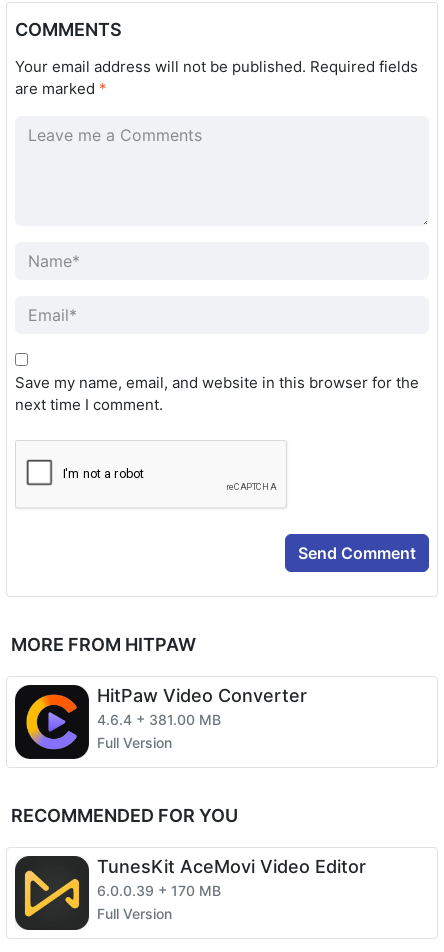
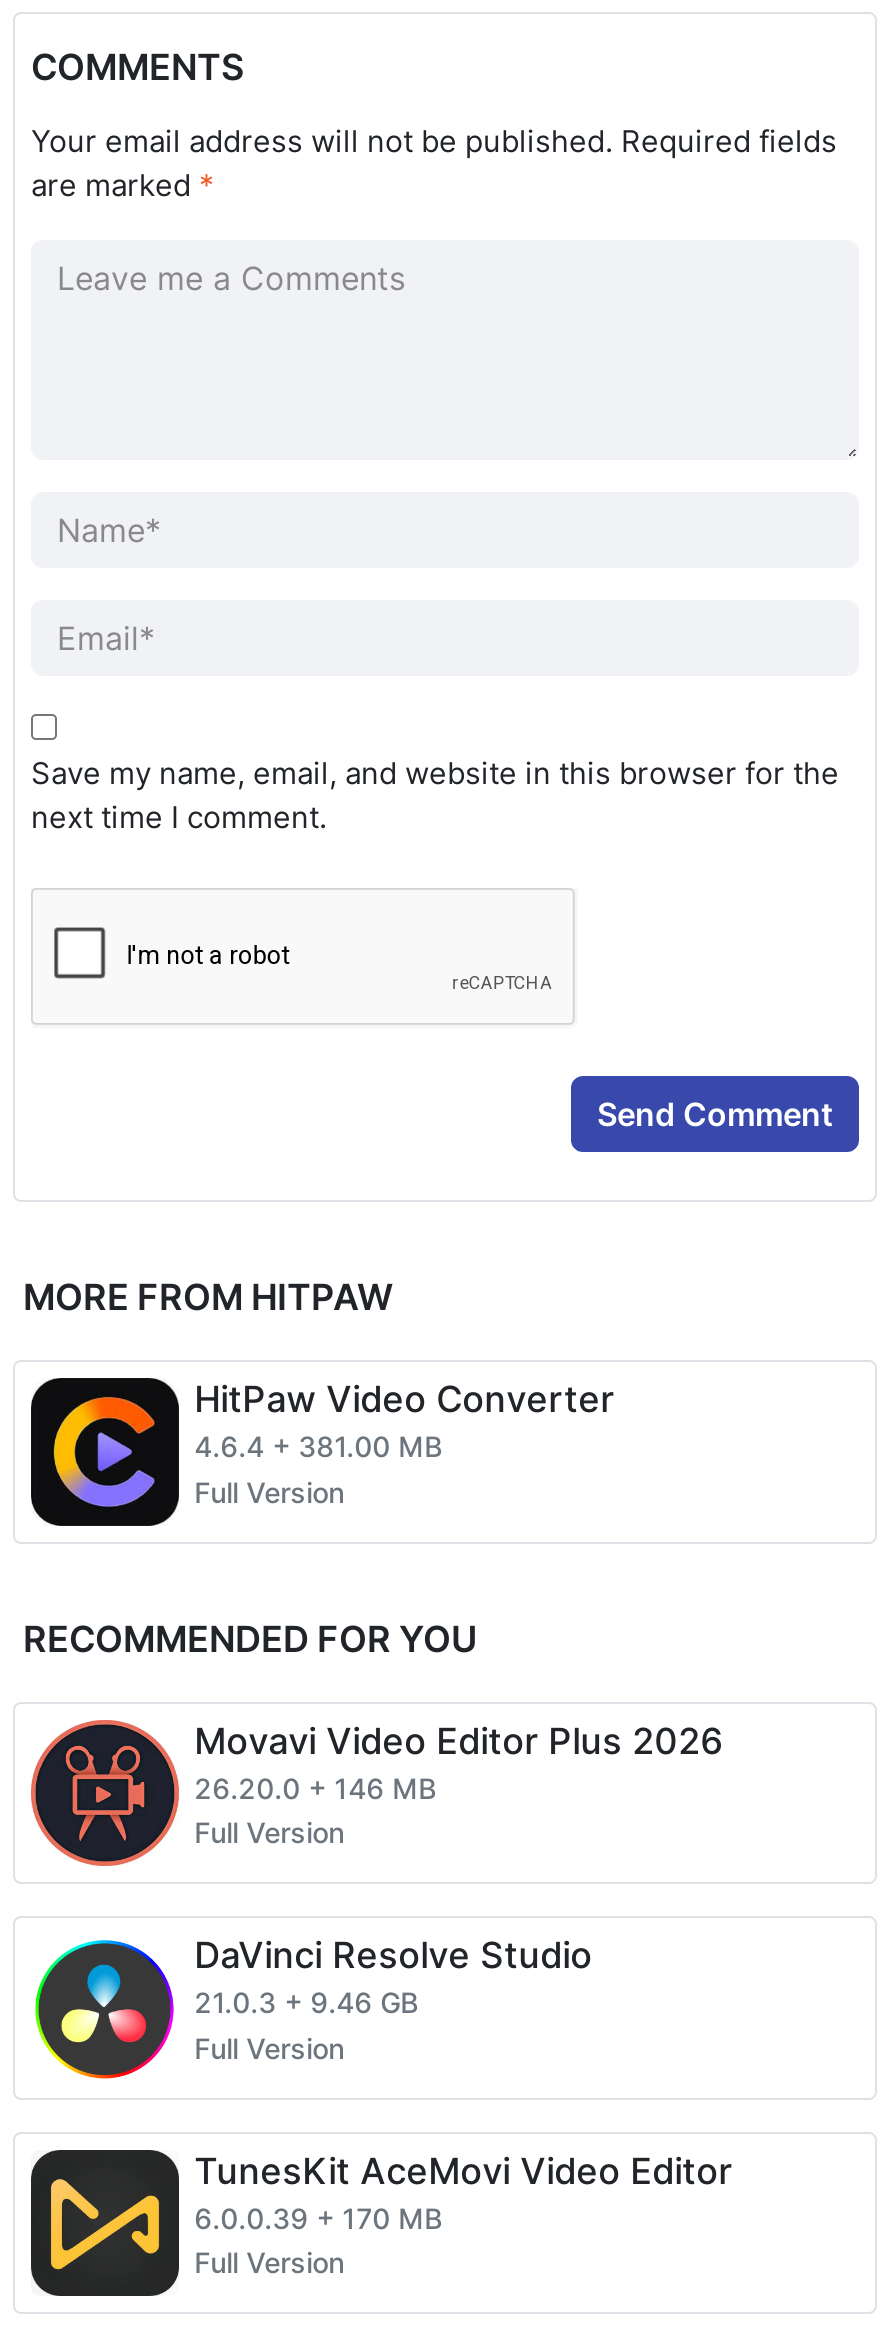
+ [image]
+ Movavi Video Editor Plus 2026
+ 26.20.0 + 146 MB
+ Full Version
+ DaVinci Resolve Studio
+ 21.0.3 + 9.46 GB
+ Full Version

+ [image]
